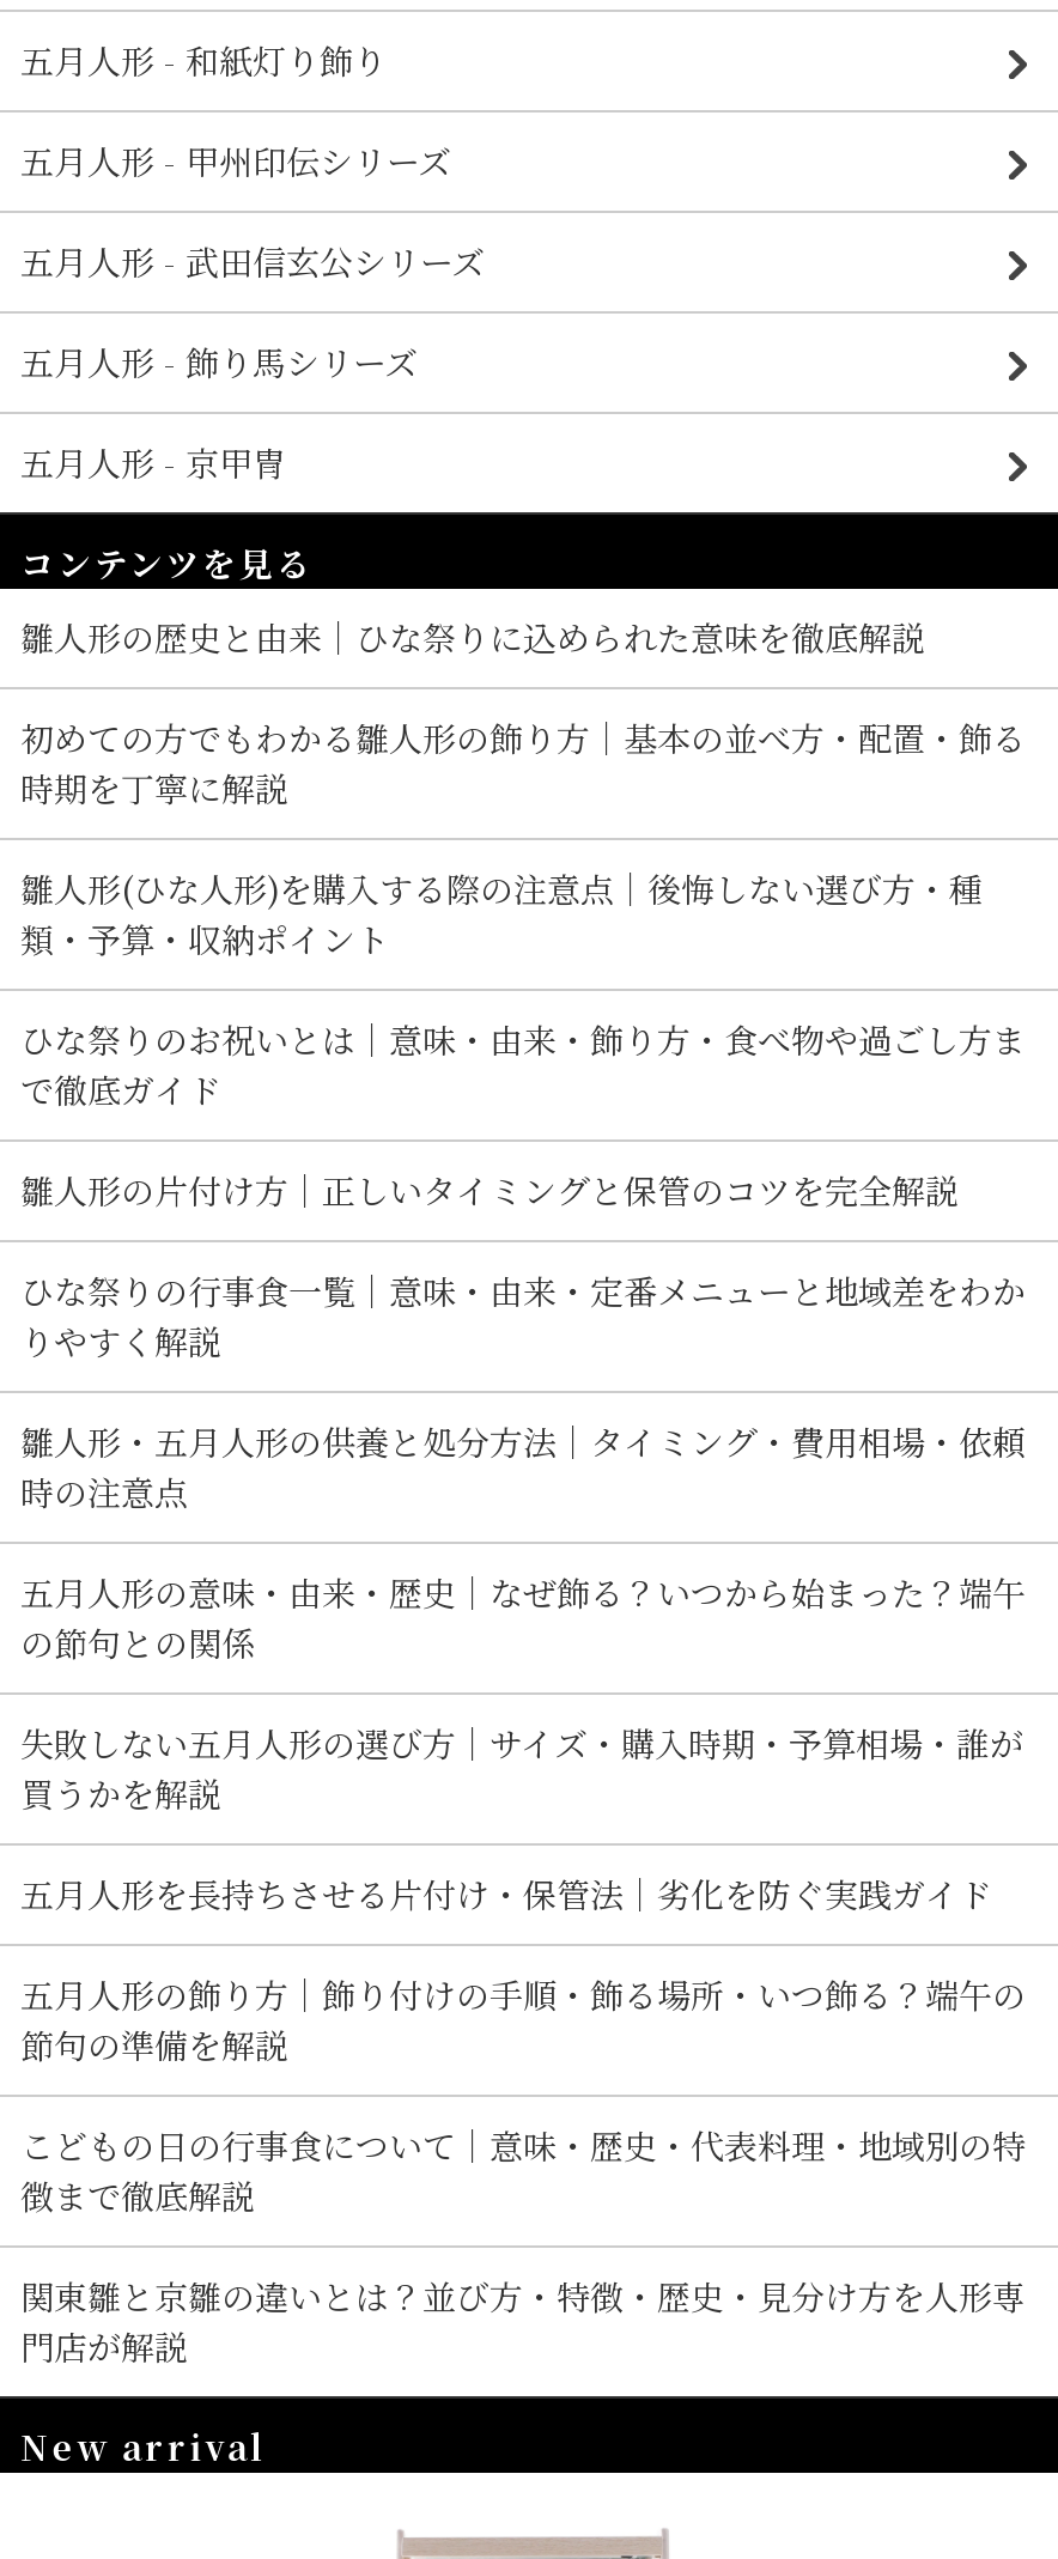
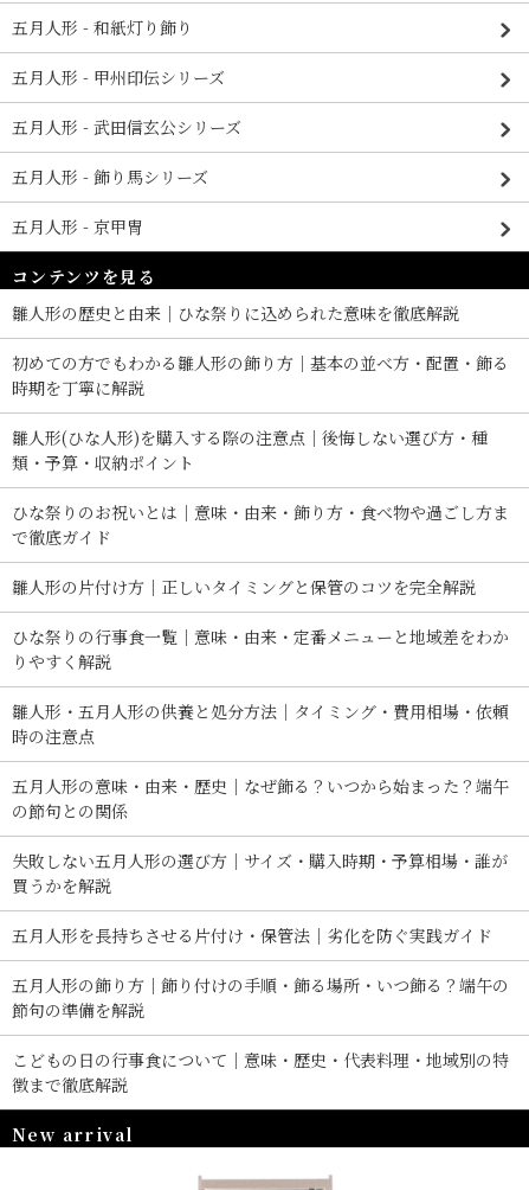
- 関東雛と京雛の違いとは？並び方・特徴・歴史・見分け方を人形専
- 門店が解説
